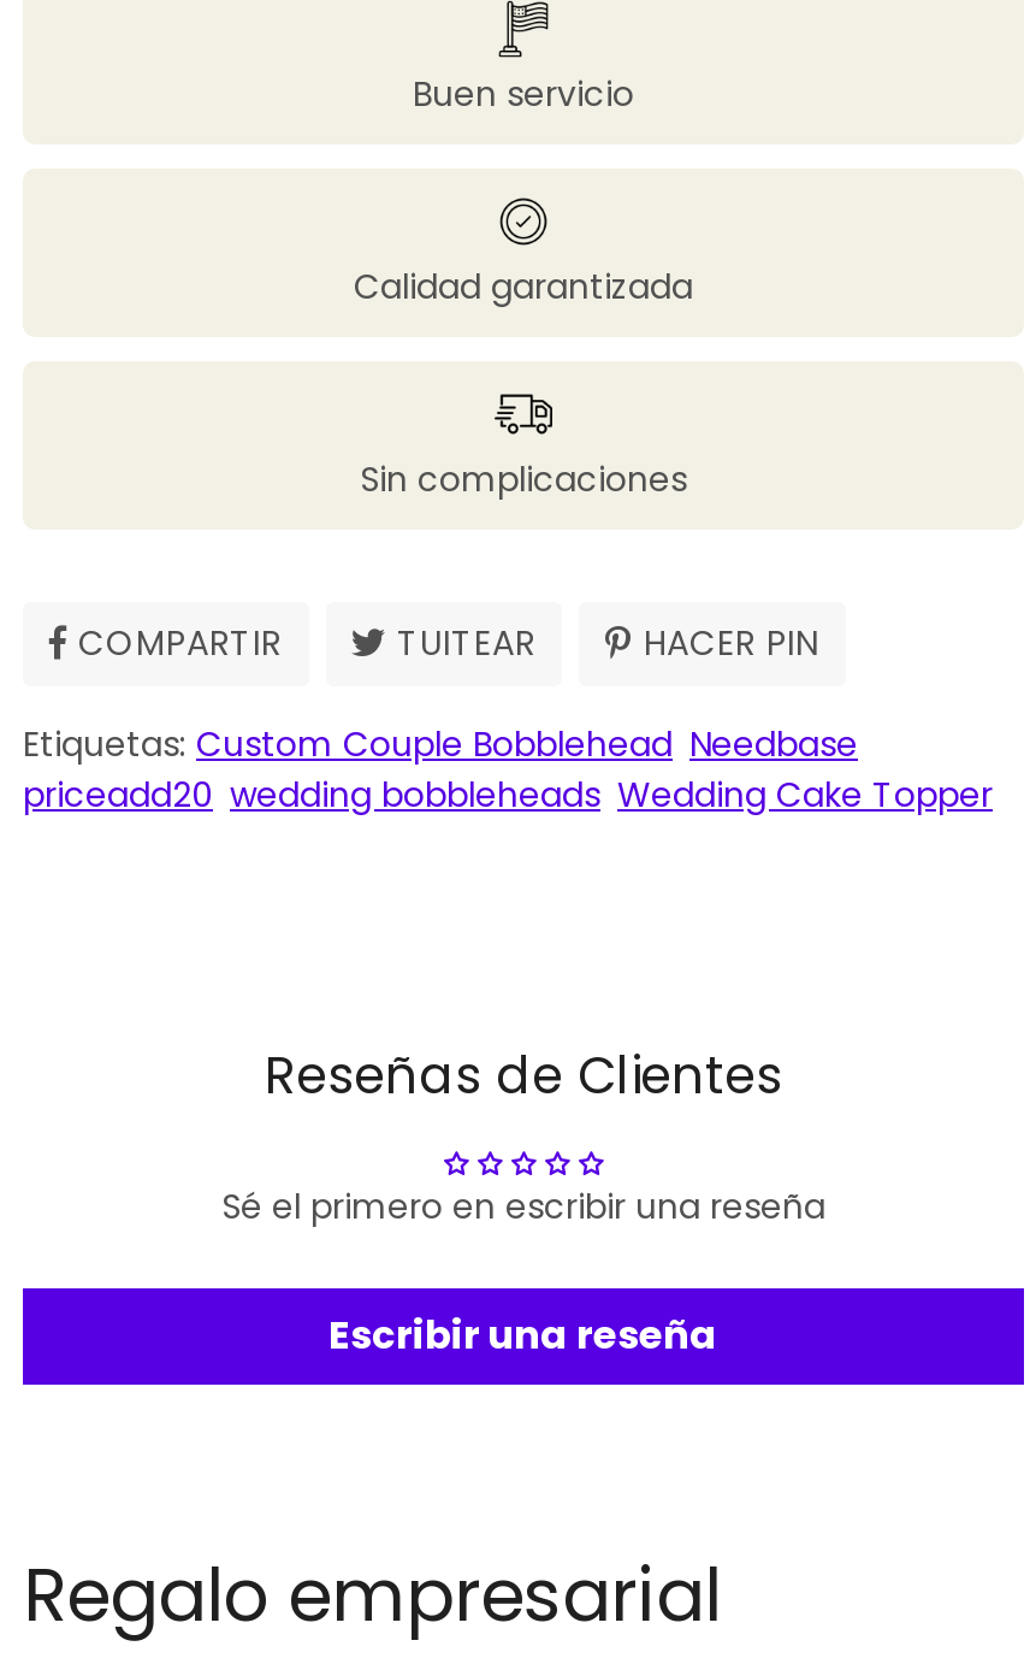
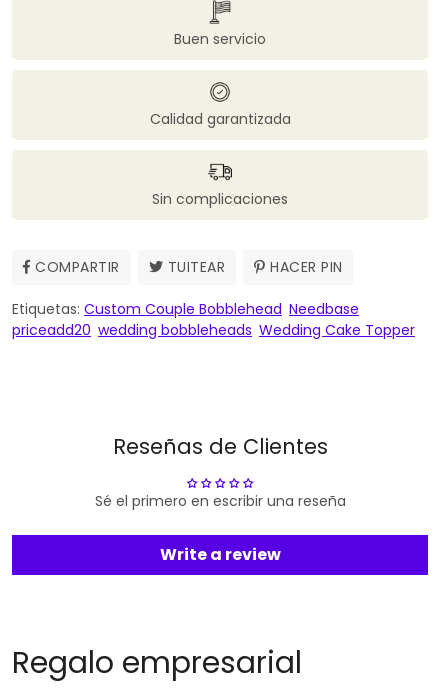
- Escribir una reseña
+ Write a review
